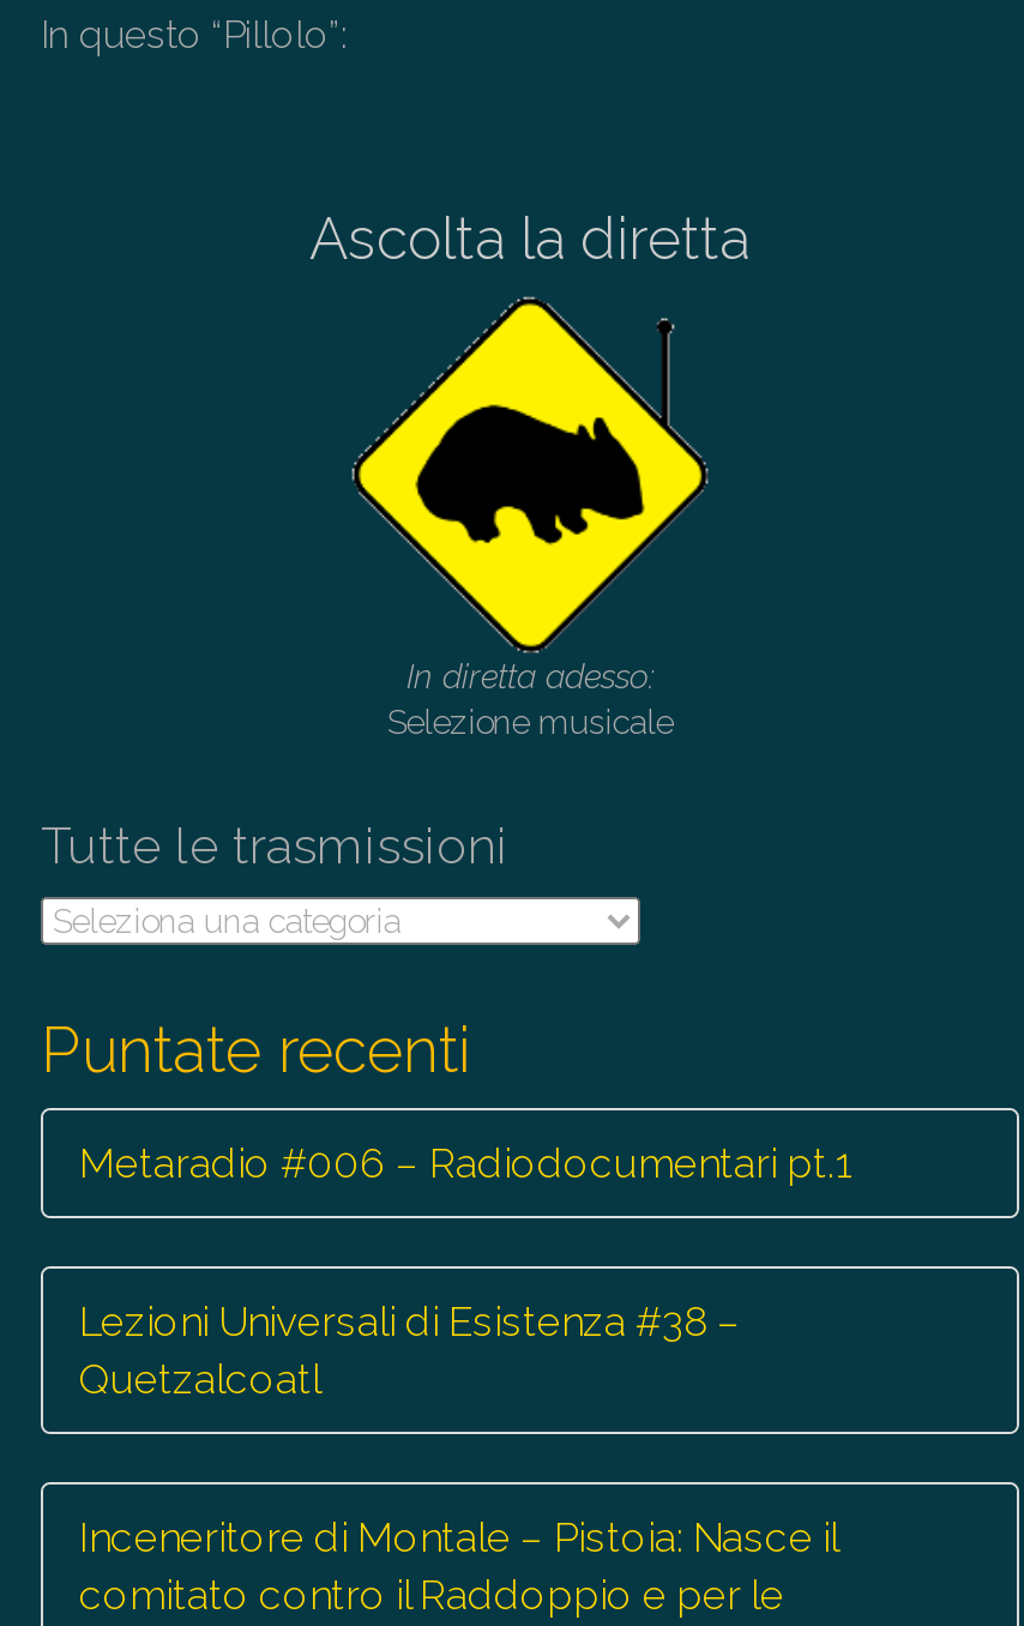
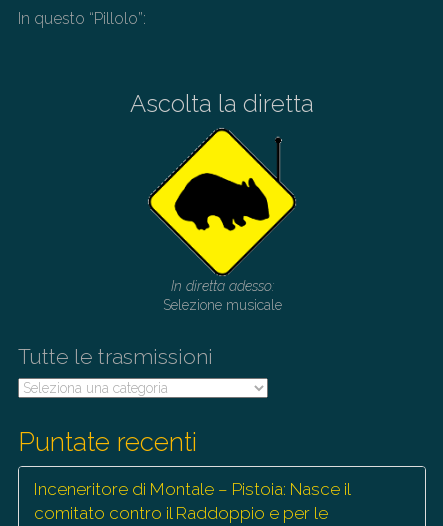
- Metaradio #006 – Radiodocumentari pt.1
- Lezioni Universali di Esistenza #38 –
- Quetzalcoatl
